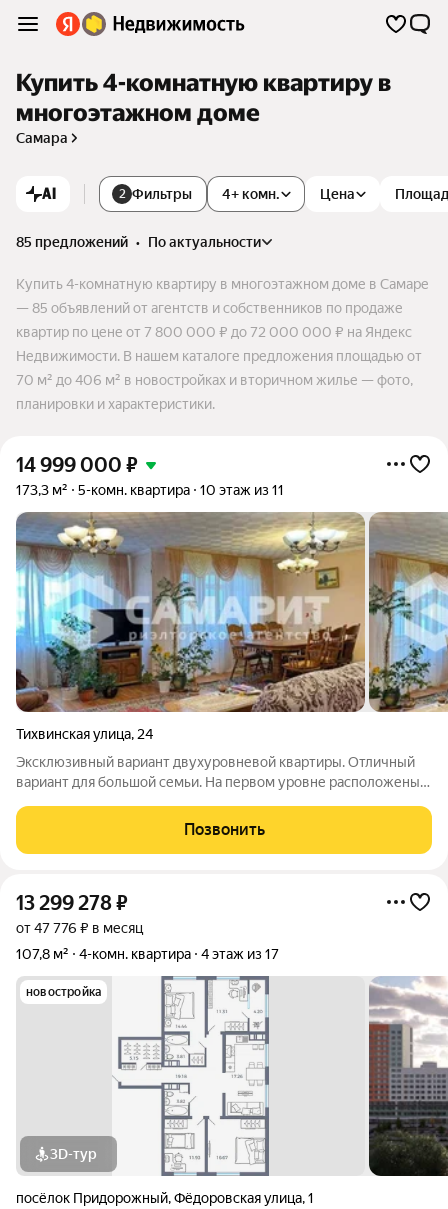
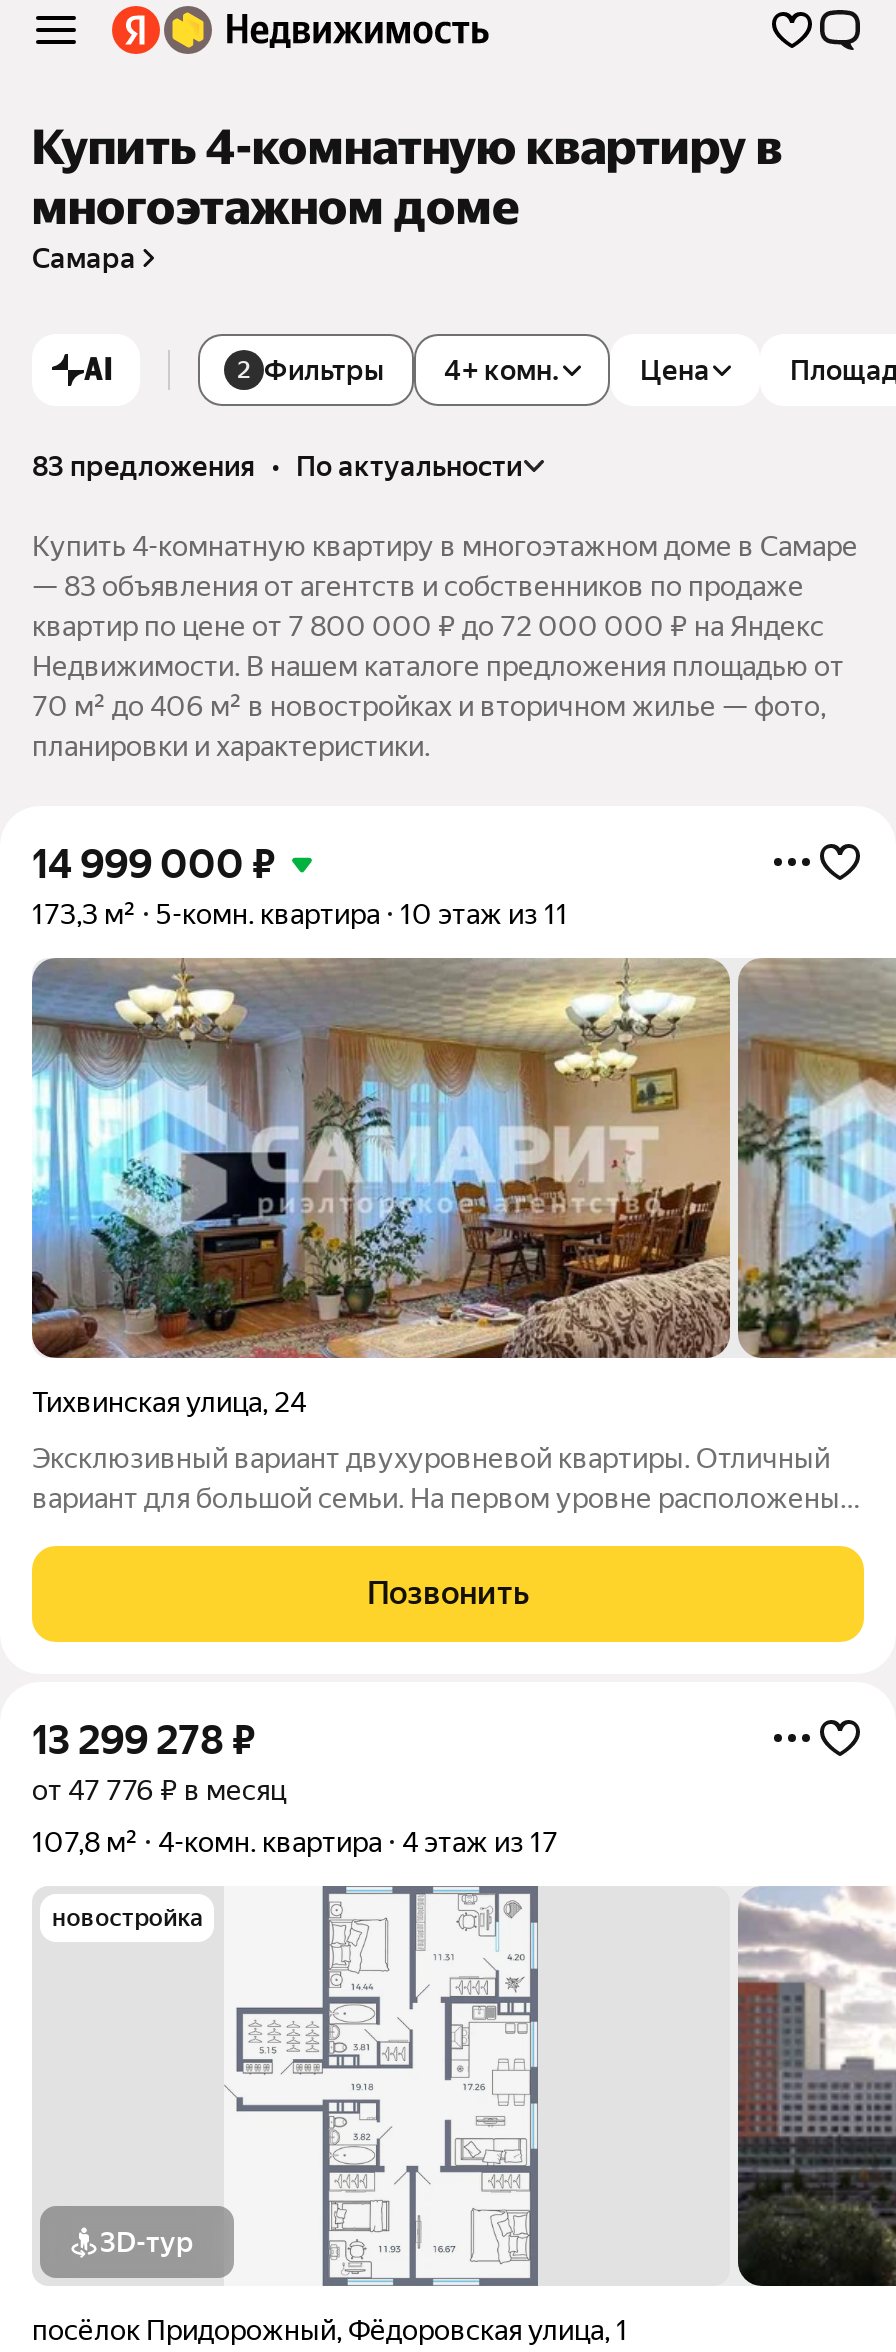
- 85 предложений • по актуальности
+ 83 предложения • по актуальности

- — 85 объявлений от агентств и собственников по продаже
+ — 83 объявления от агентств и собственников по продаже
